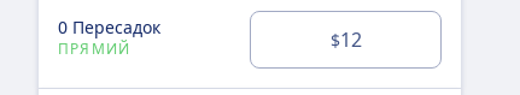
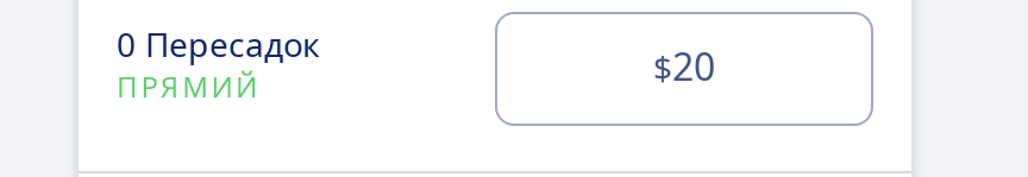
- $12
+ $20
